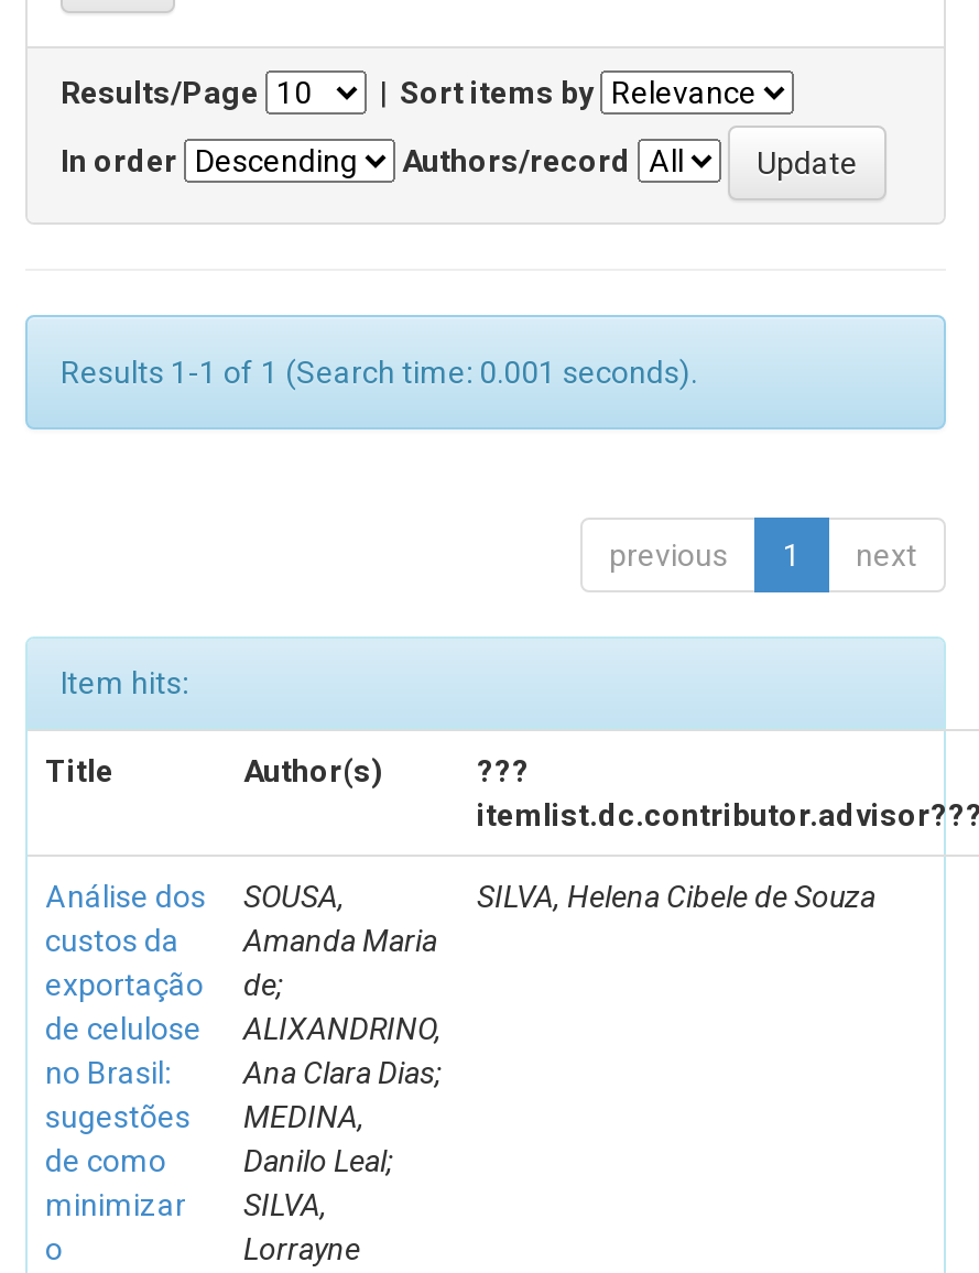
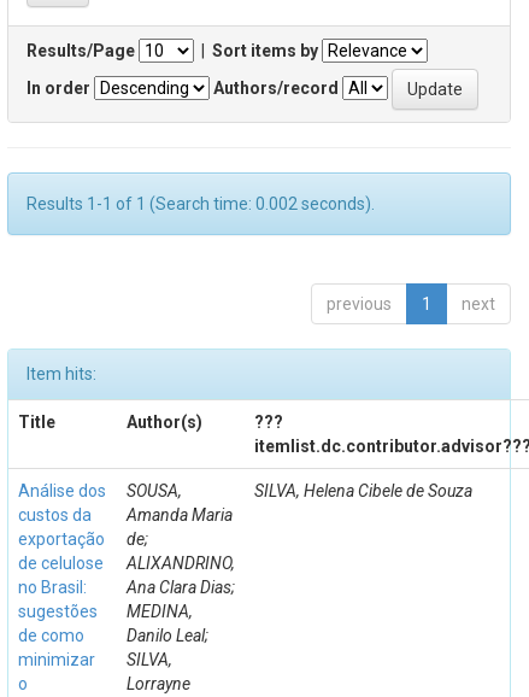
- Results 1-1 of 1 (Search time: 0.001 seconds).
+ Results 1-1 of 1 (Search time: 0.002 seconds).
